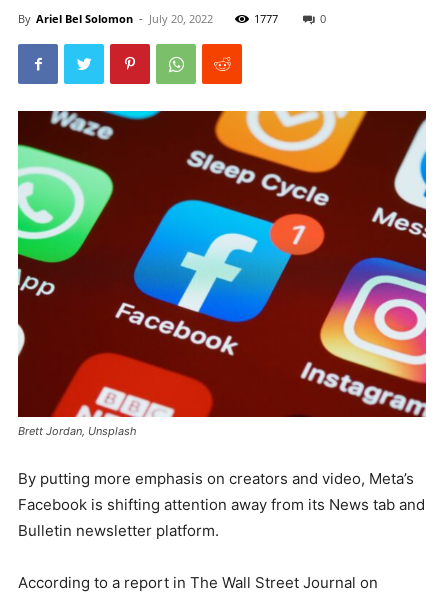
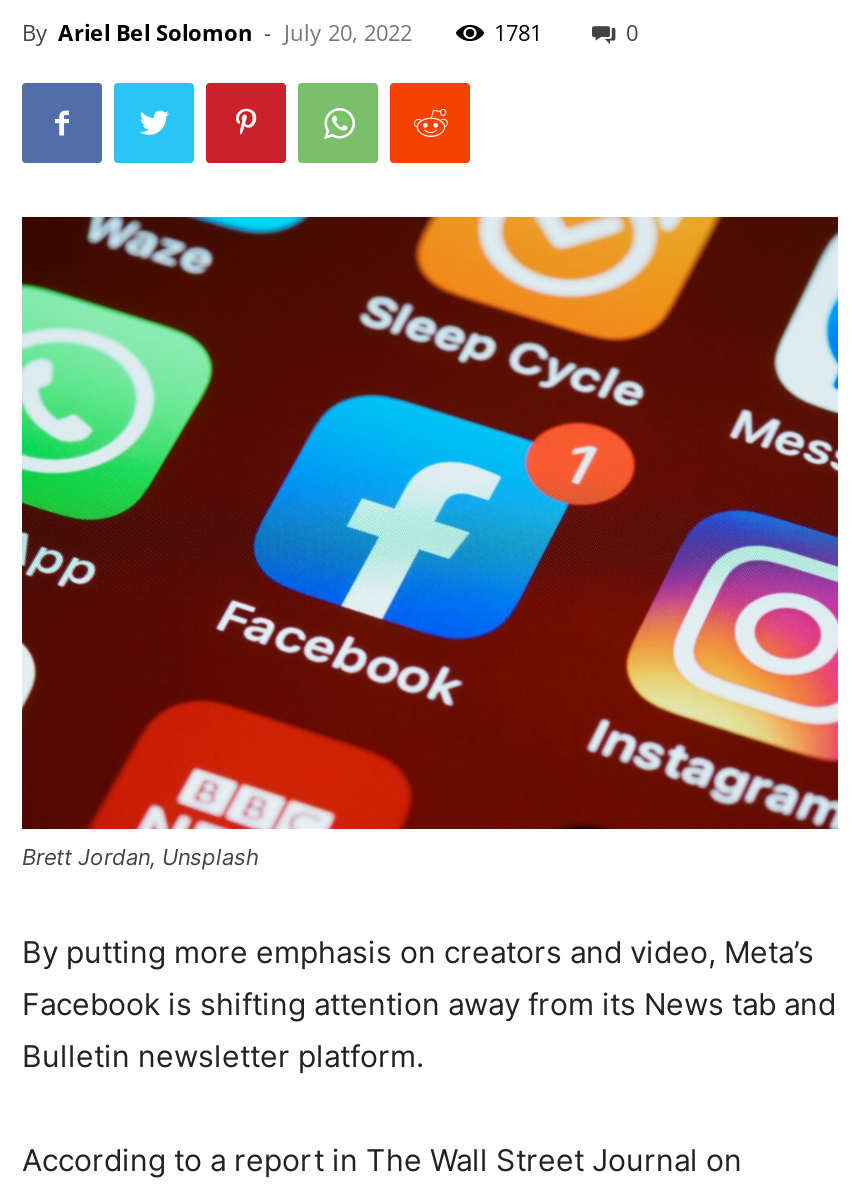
- 1777
+ 1781
